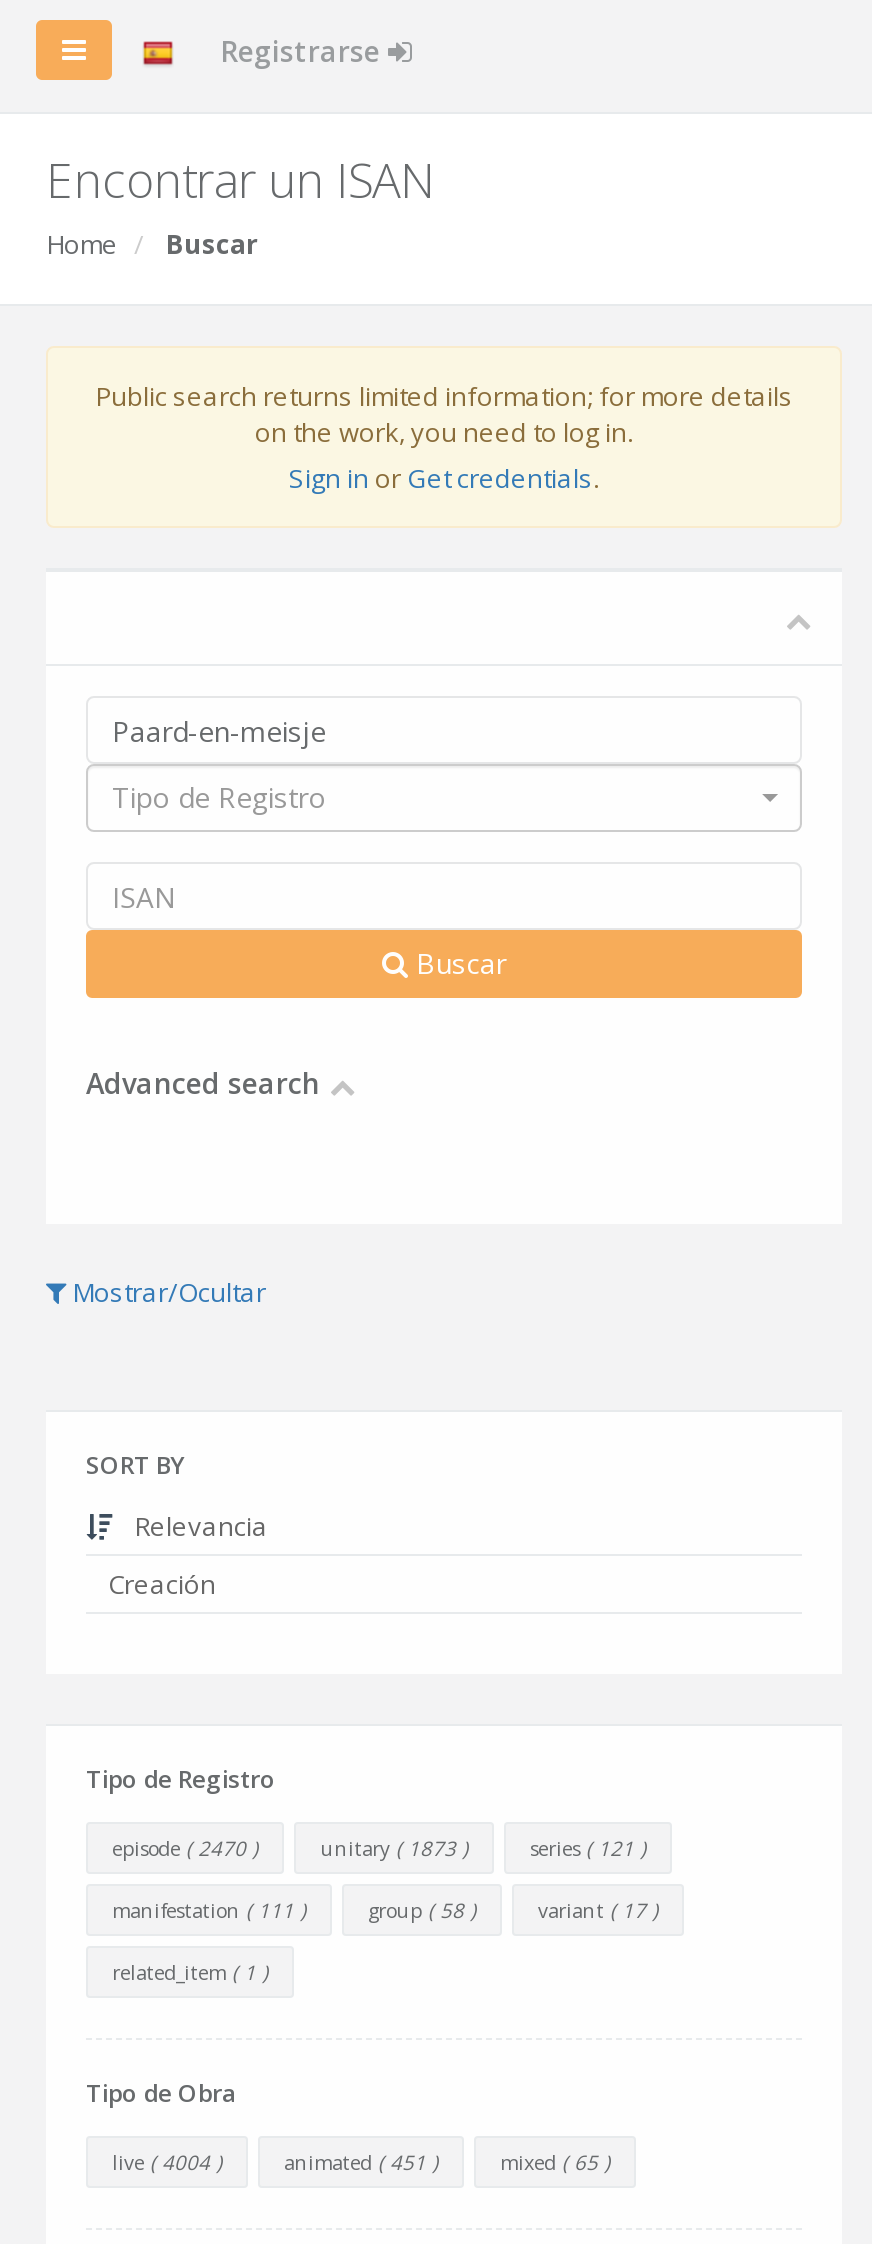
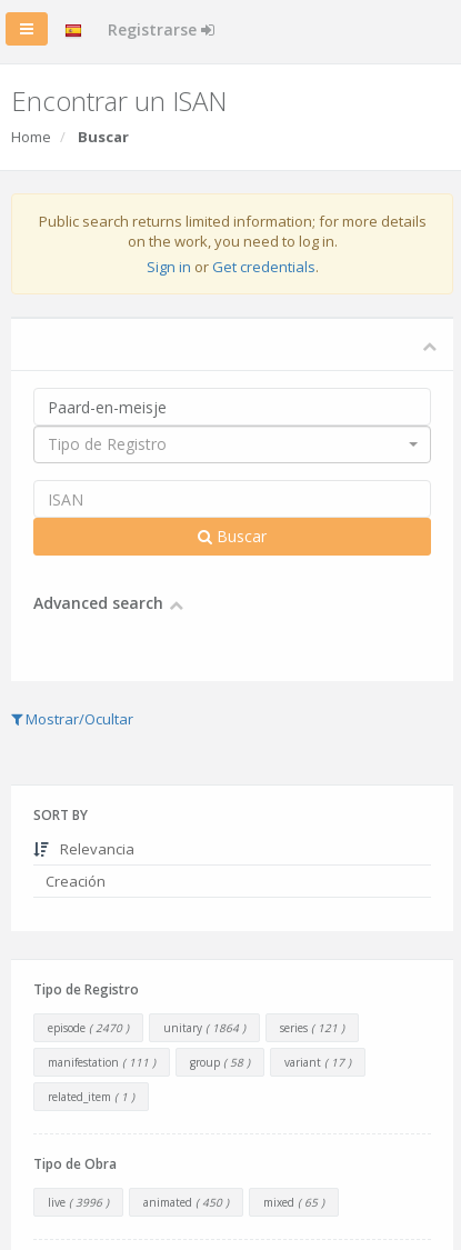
- unitary ( 1873 )
+ unitary ( 1864 )

- live ( 4004 )
+ live ( 3996 )

- animated ( 451 )
+ animated ( 450 )
